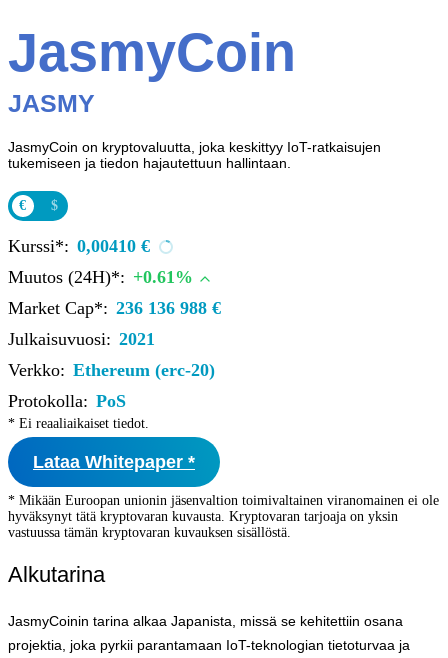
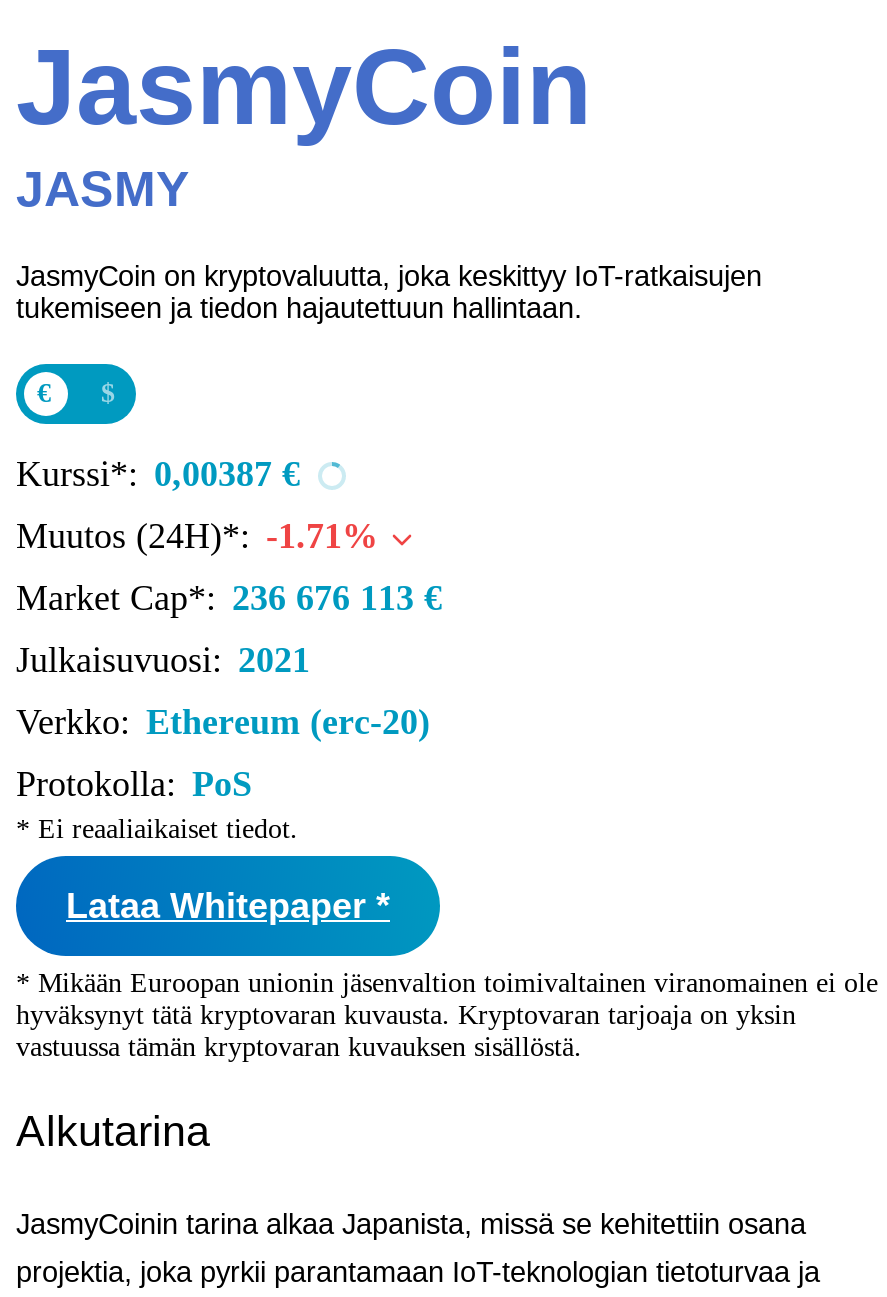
- Kurssi*: 0,00410 €
+ Kurssi*: 0,00387 €

- Muutos (24H)*: +0.61%
+ Muutos (24H)*: -1.71%

- Market Cap*: 236 136 988 €
+ Market Cap*: 236 676 113 €
